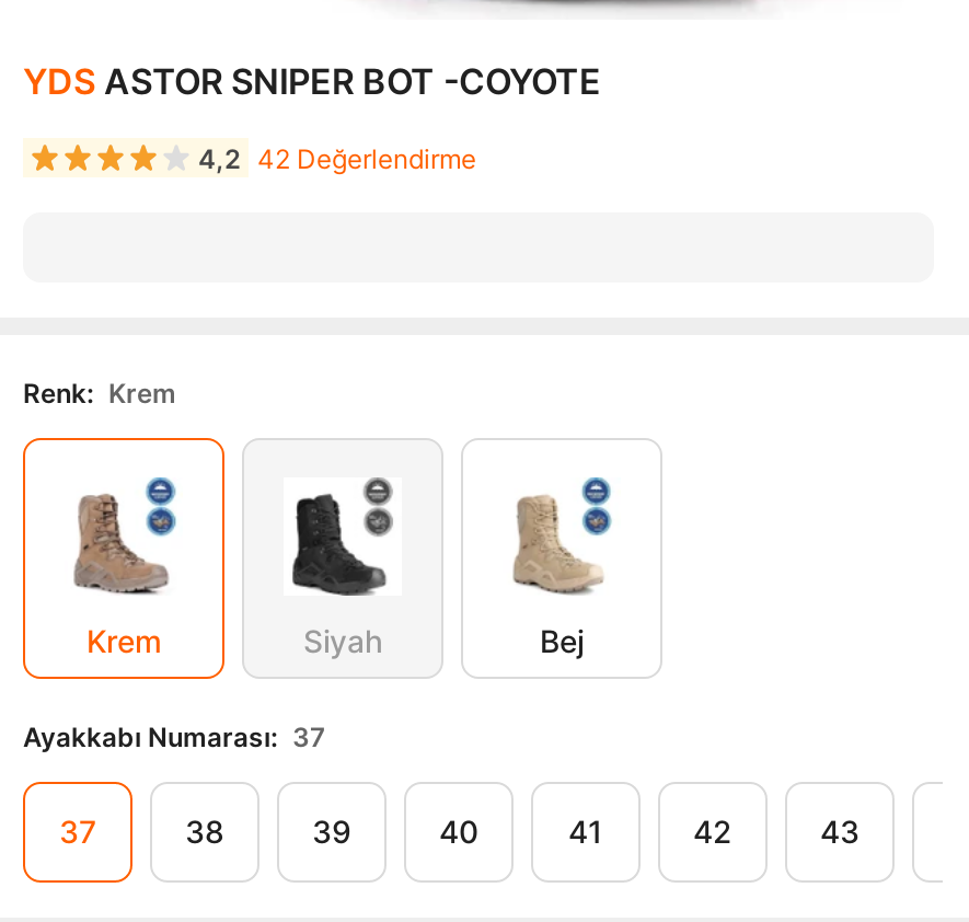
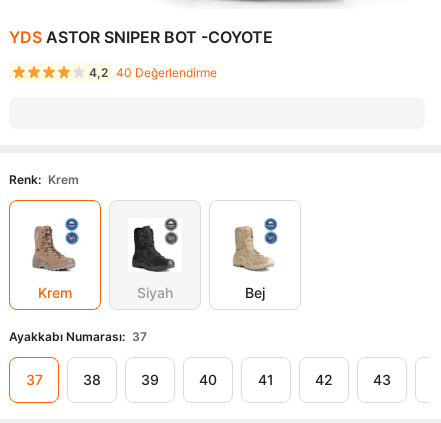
- 4,2 42 Değerlendirme
+ 4,2 40 Değerlendirme
